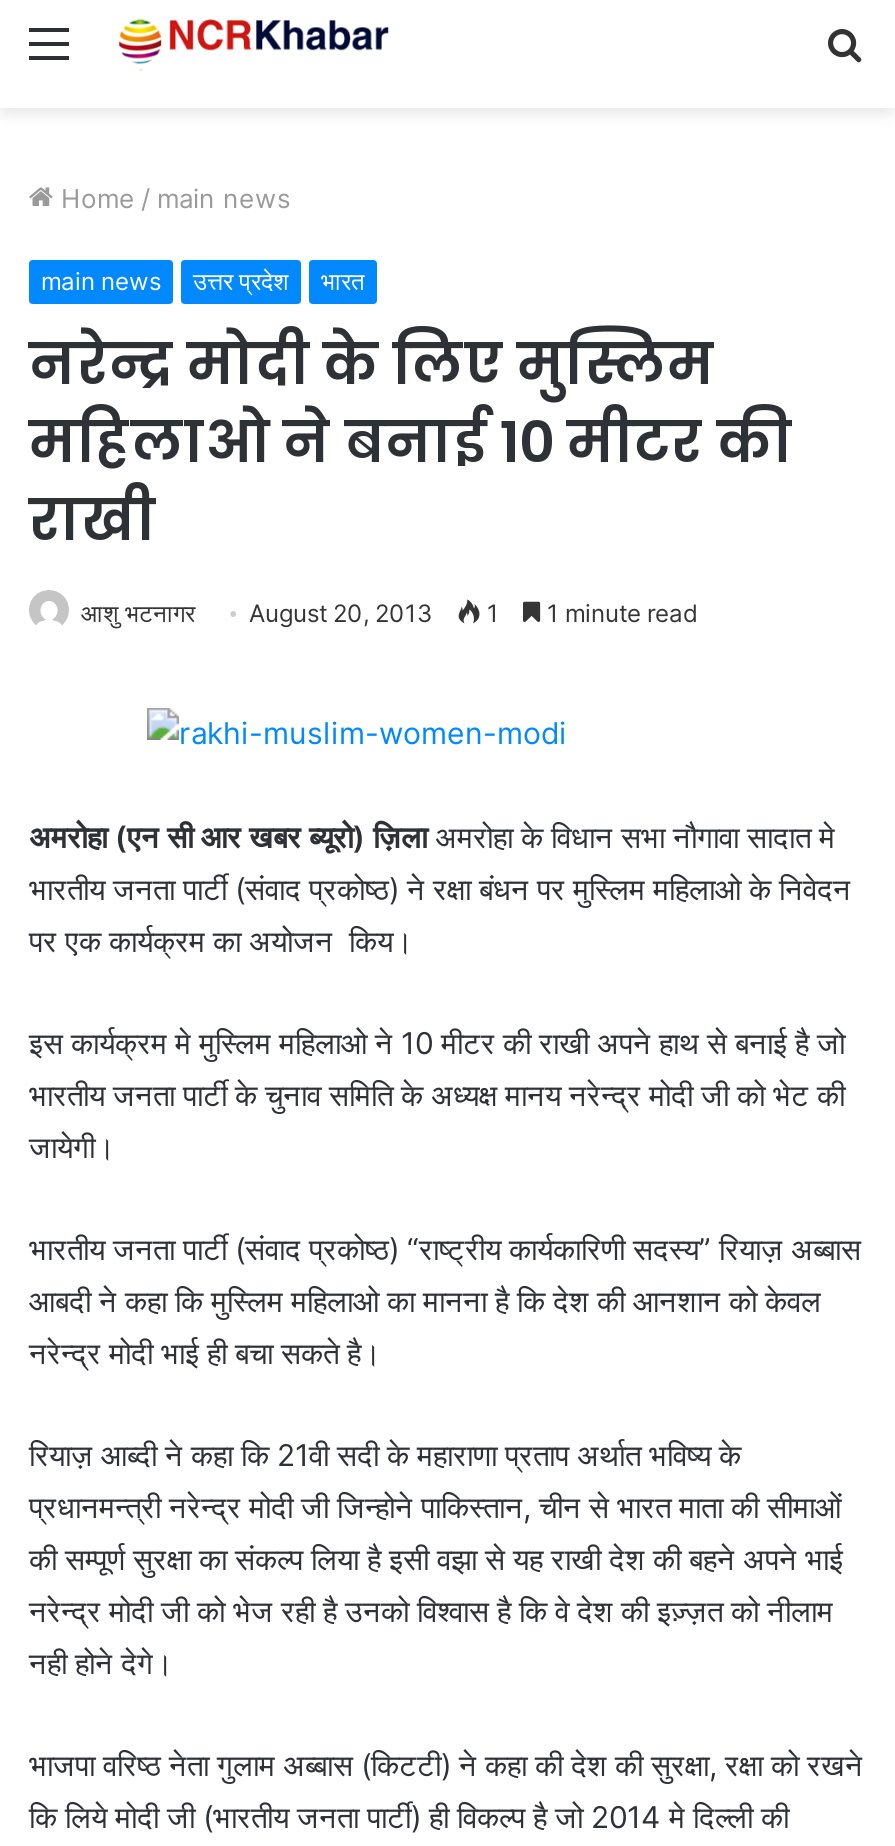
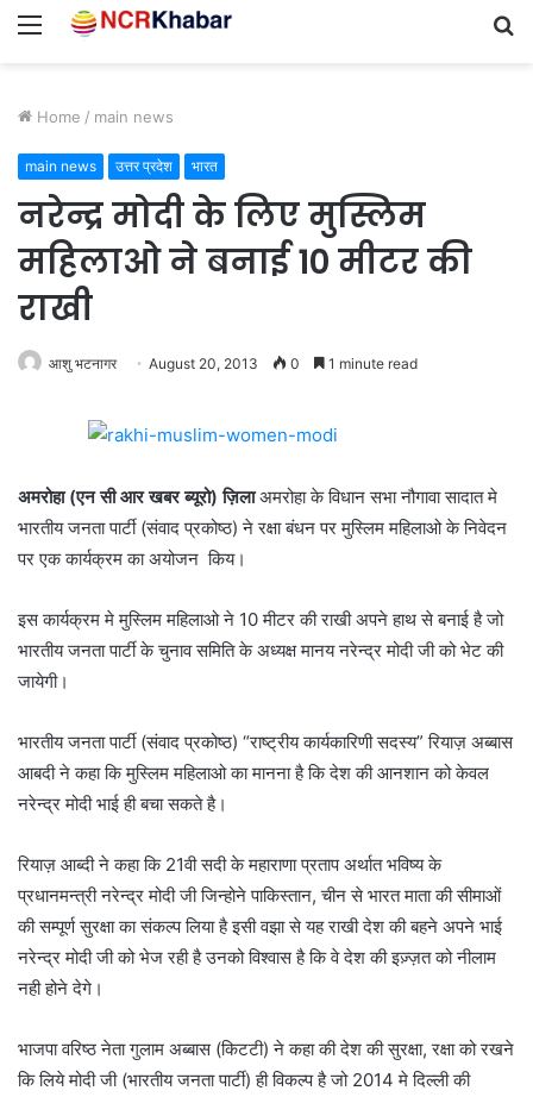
- आशु भटनागर August 20, 2013 1 1 minute read
+ आशु भटनागर August 20, 2013 0 1 minute read
